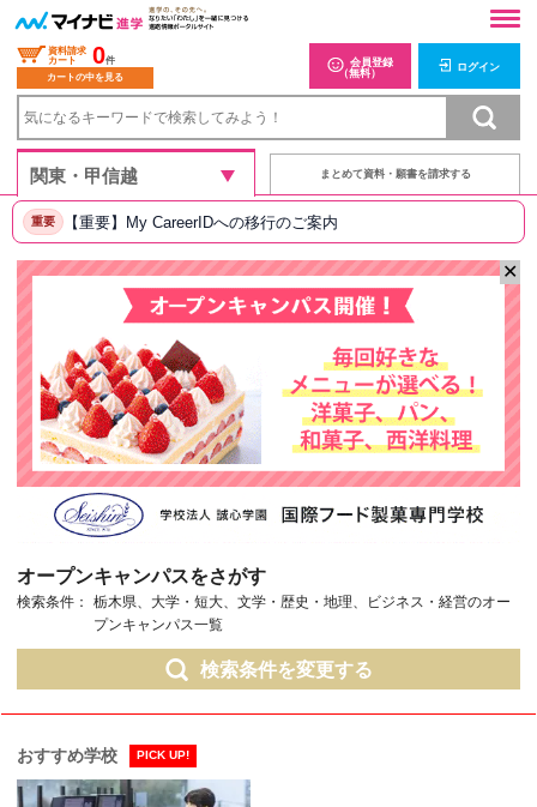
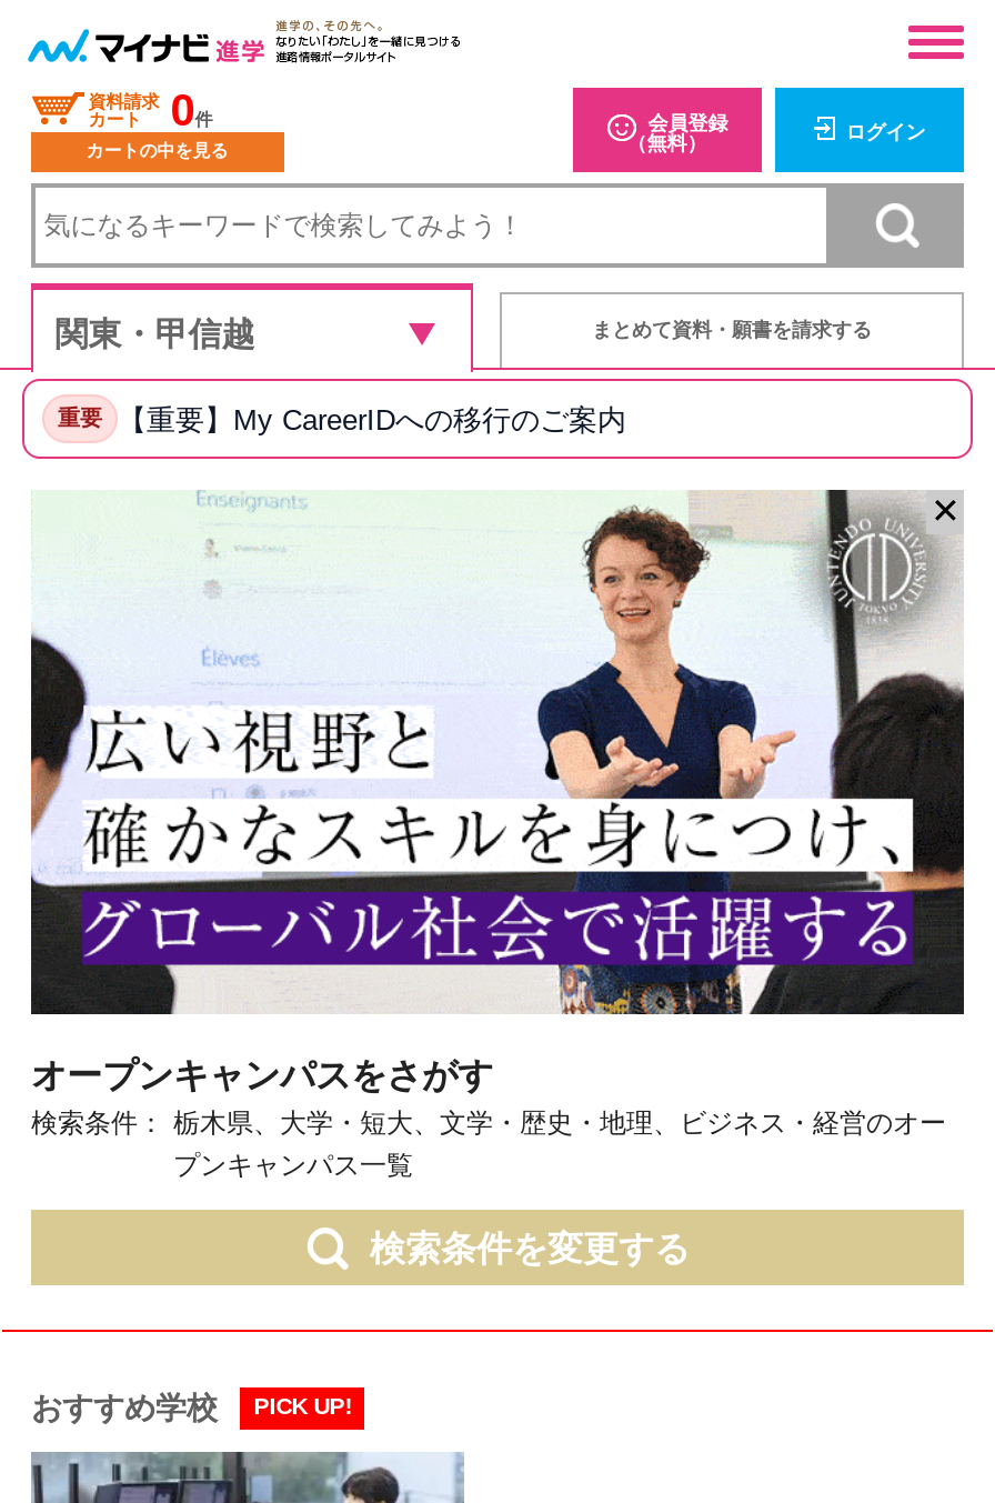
- [image]
+ [image]
